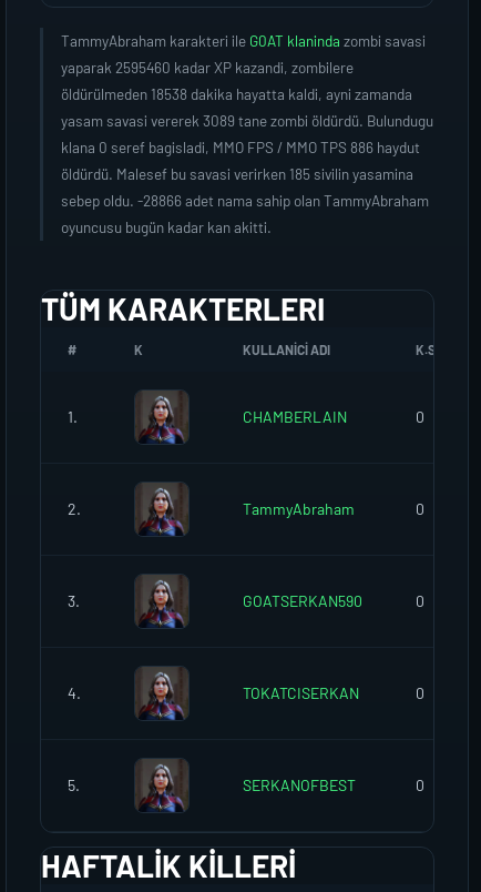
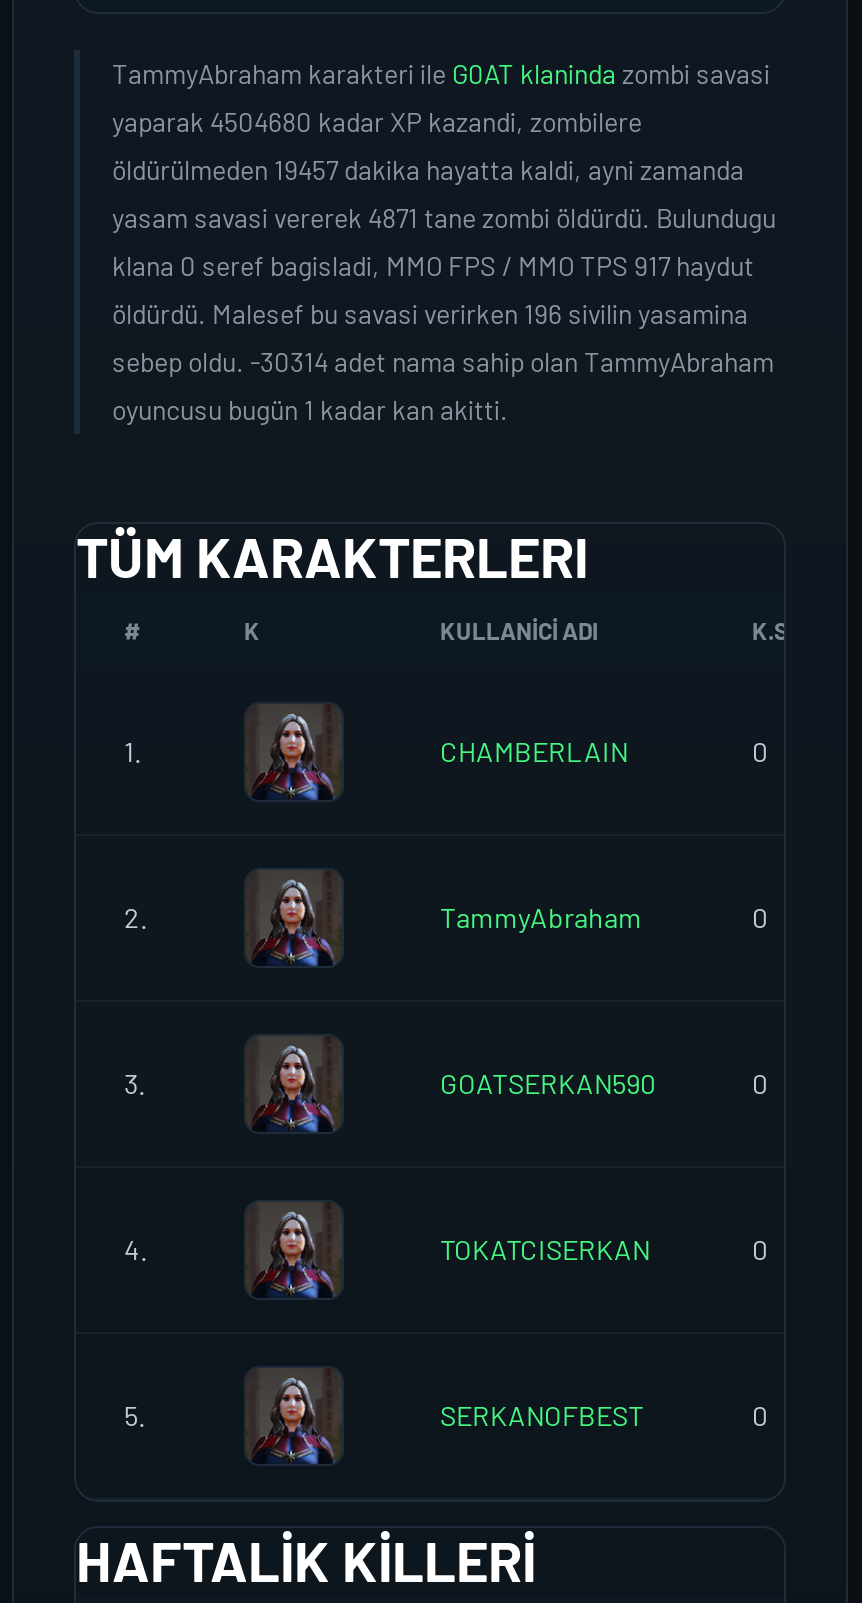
- yaparak 2595460 kadar XP kazandi, zombilere
- öldürülmeden 18538 dakika hayatta kaldi, ayni zamanda
- yasam savasi vererek 3089 tane zombi öldürdü. Bulundugu
- klana 0 seref bagisladi, MMO FPS / MMO TPS 886 haydut
- öldürdü. Malesef bu savasi verirken 185 sivilin yasamina
- sebep oldu. -28866 adet nama sahip olan TammyAbraham
- oyuncusu bugün kadar kan akitti.
+ yaparak 4504680 kadar XP kazandi, zombilere
+ öldürülmeden 19457 dakika hayatta kaldi, ayni zamanda
+ yasam savasi vererek 4871 tane zombi öldürdü. Bulundugu
+ klana 0 seref bagisladi, MMO FPS / MMO TPS 917 haydut
+ öldürdü. Malesef bu savasi verirken 196 sivilin yasamina
+ sebep oldu. -30314 adet nama sahip olan TammyAbraham
+ oyuncusu bugün 1 kadar kan akitti.
